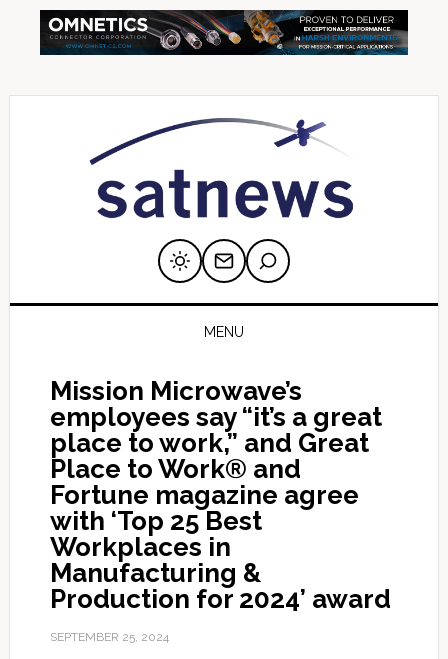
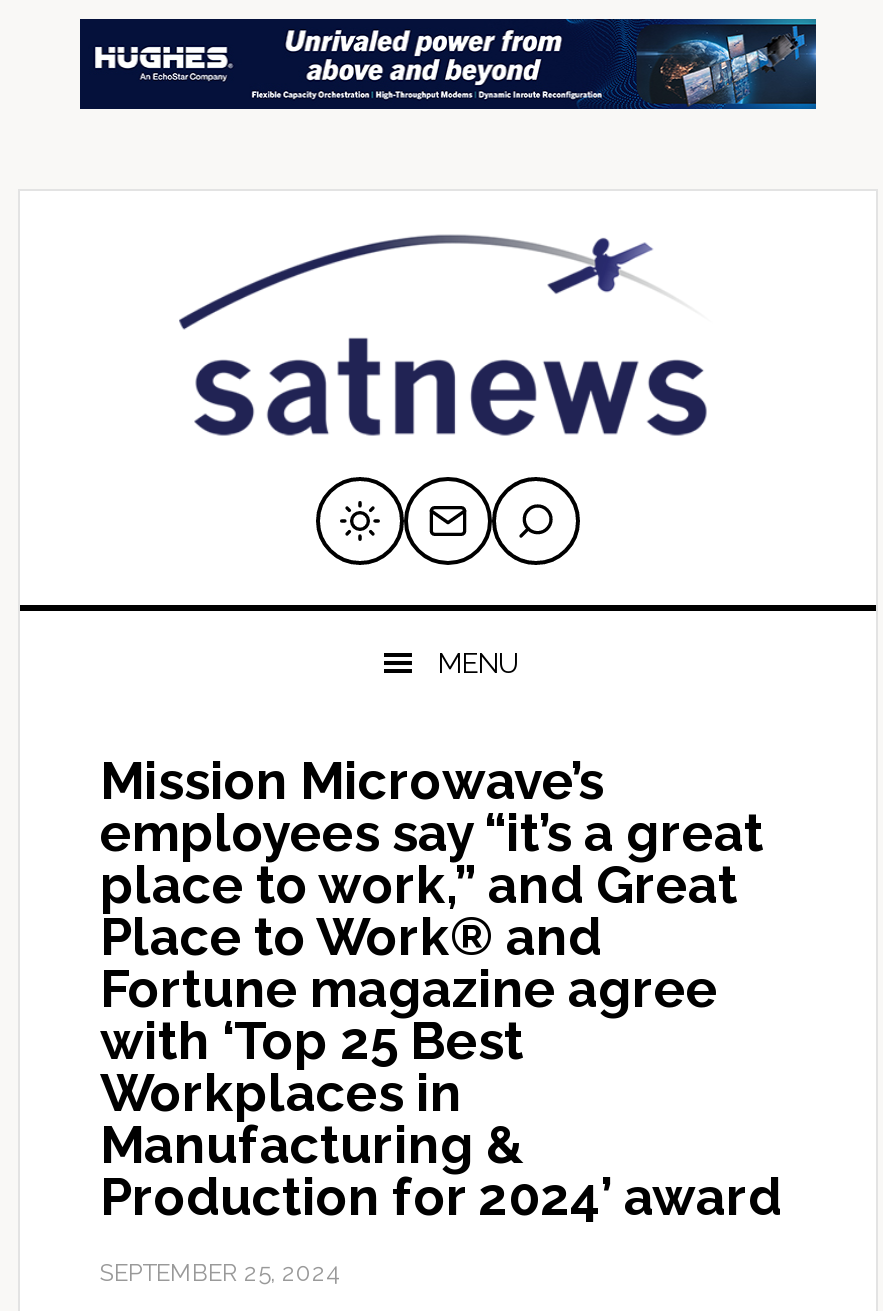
- [image]
+ [image]
